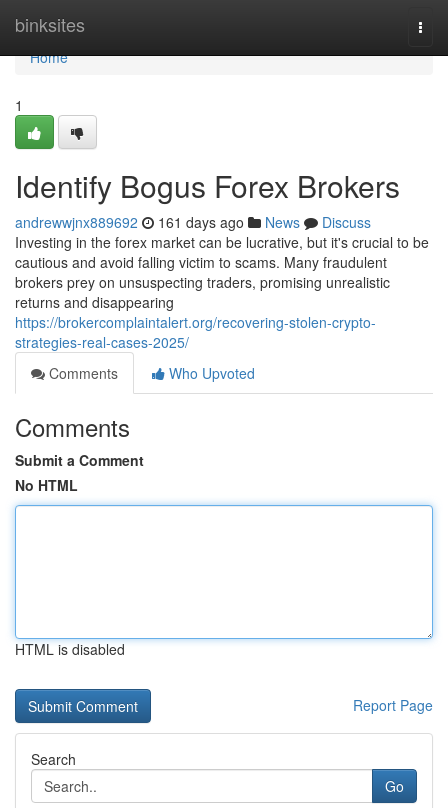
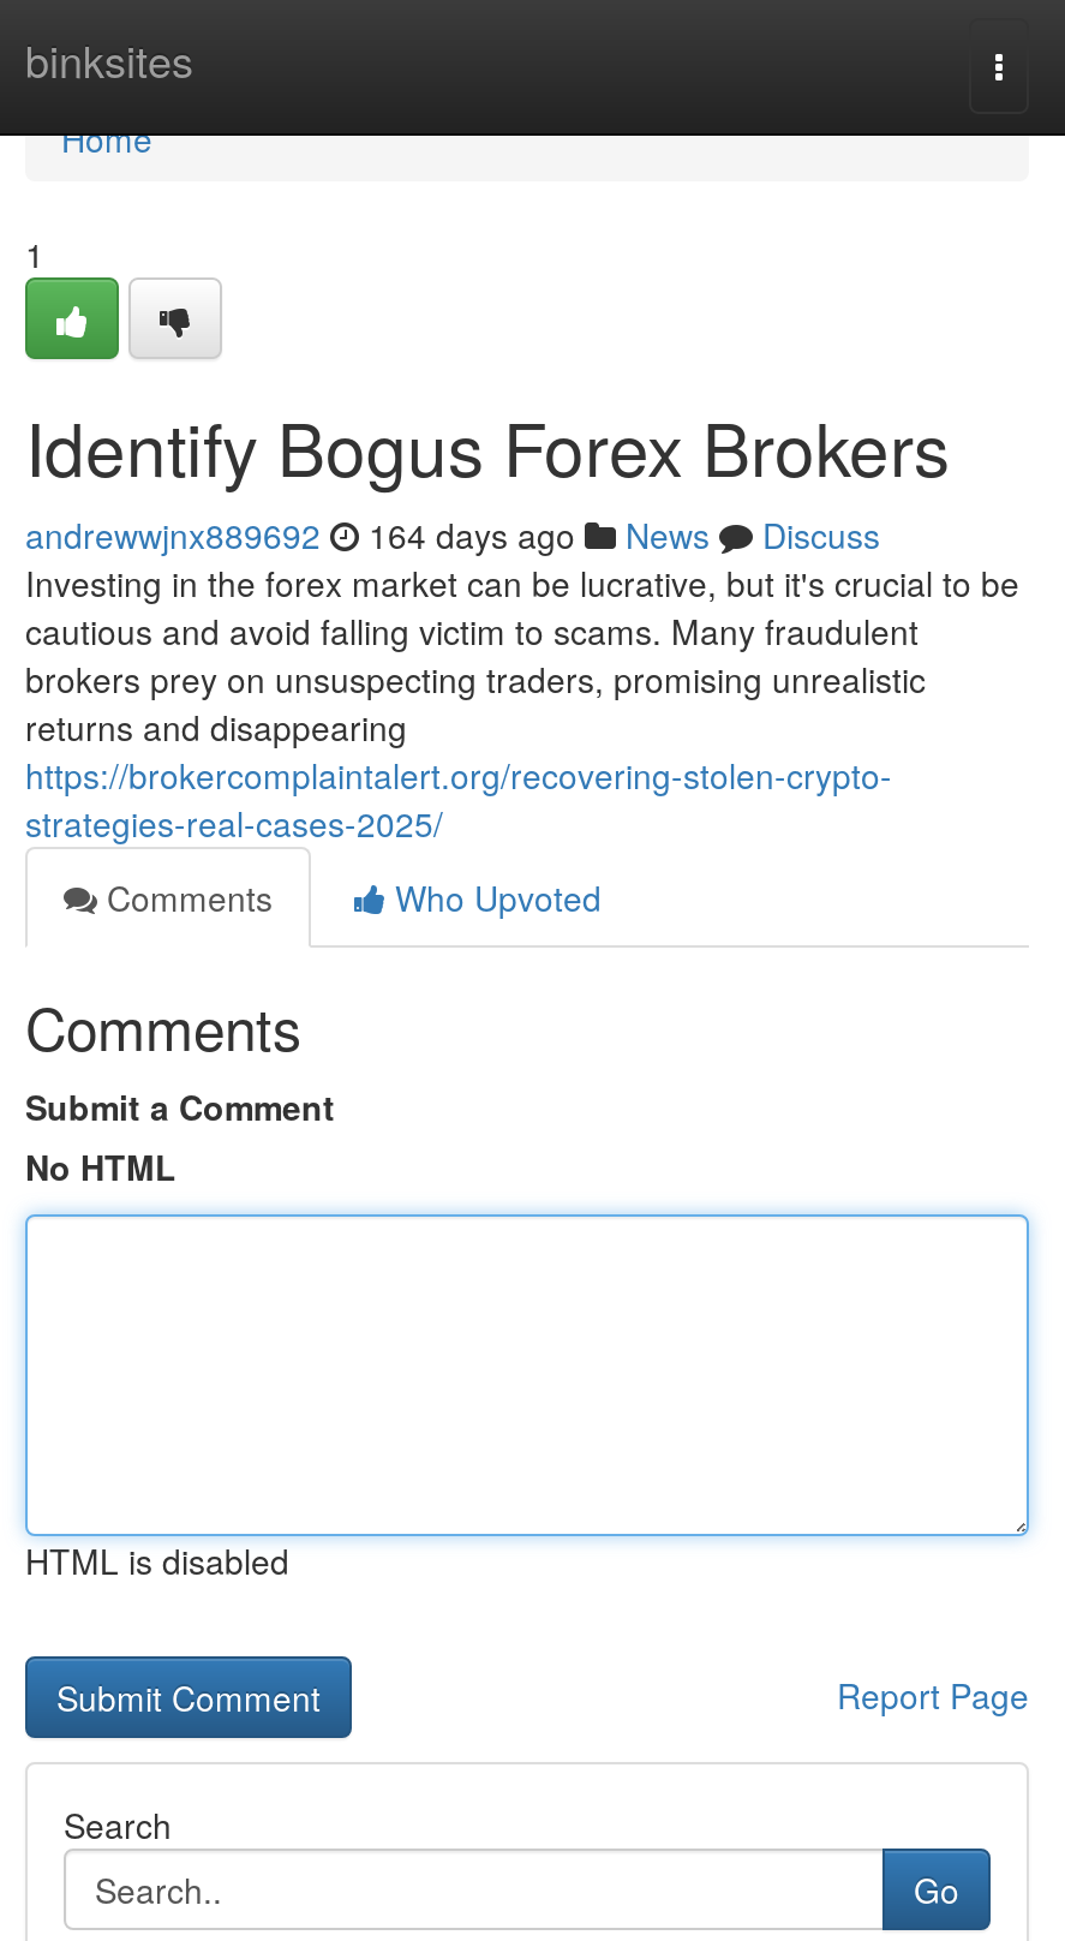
- andrewwjnx889692 161 days ago News Discuss
+ andrewwjnx889692 164 days ago News Discuss
